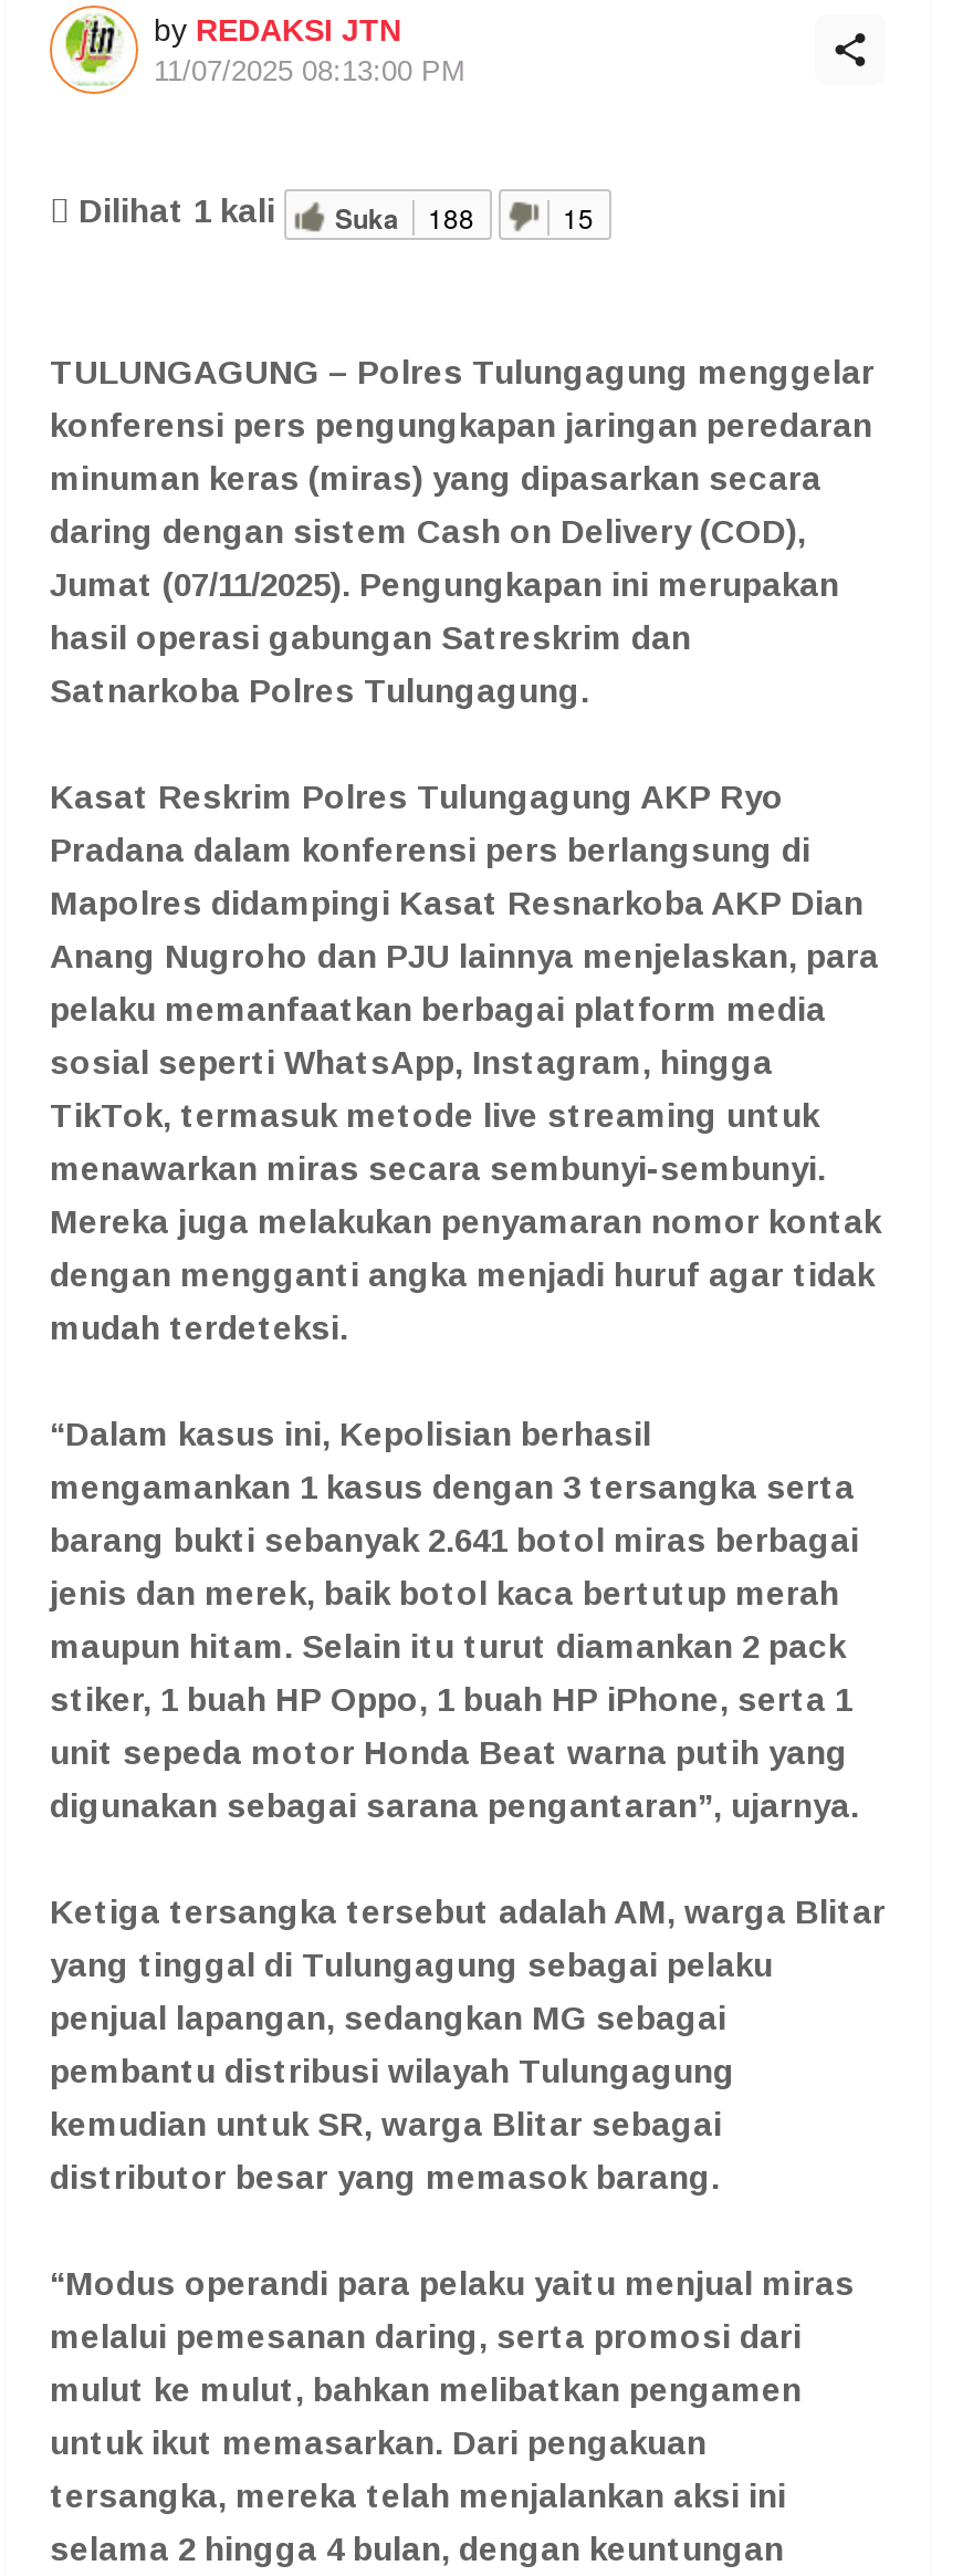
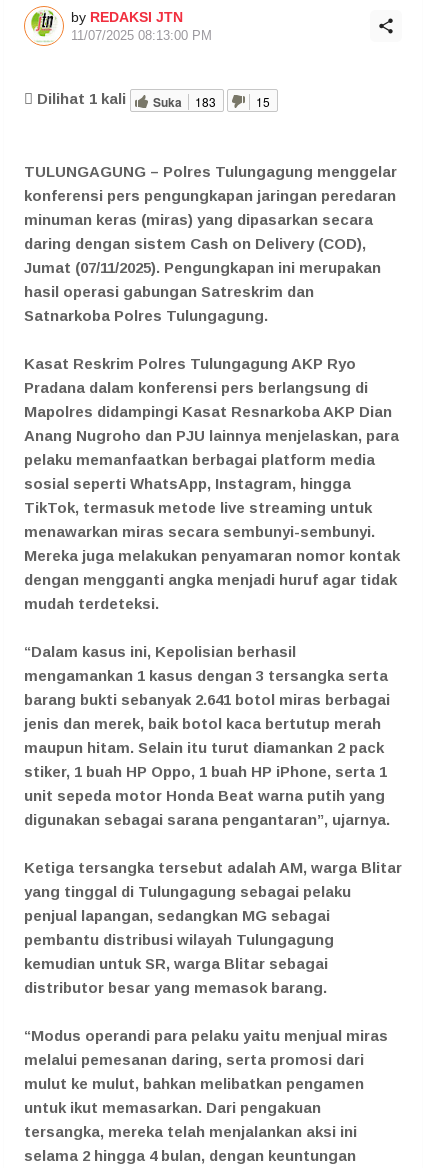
- Dilihat 1 kali Suka 188
+ Dilihat 1 kali Suka 183
